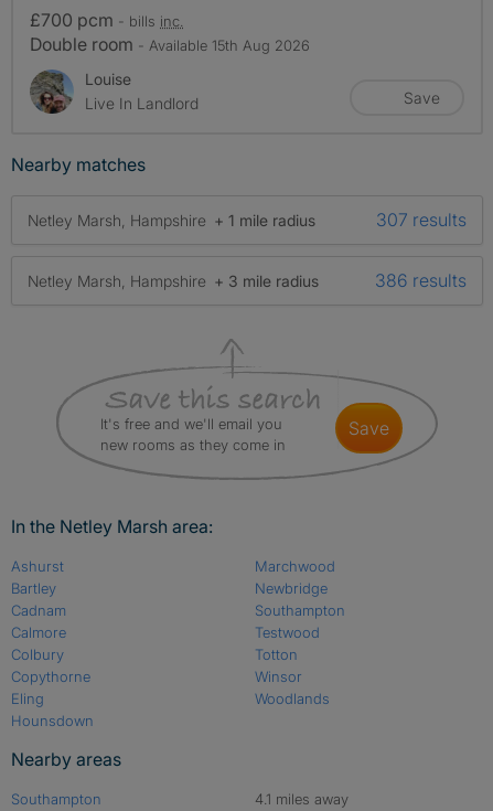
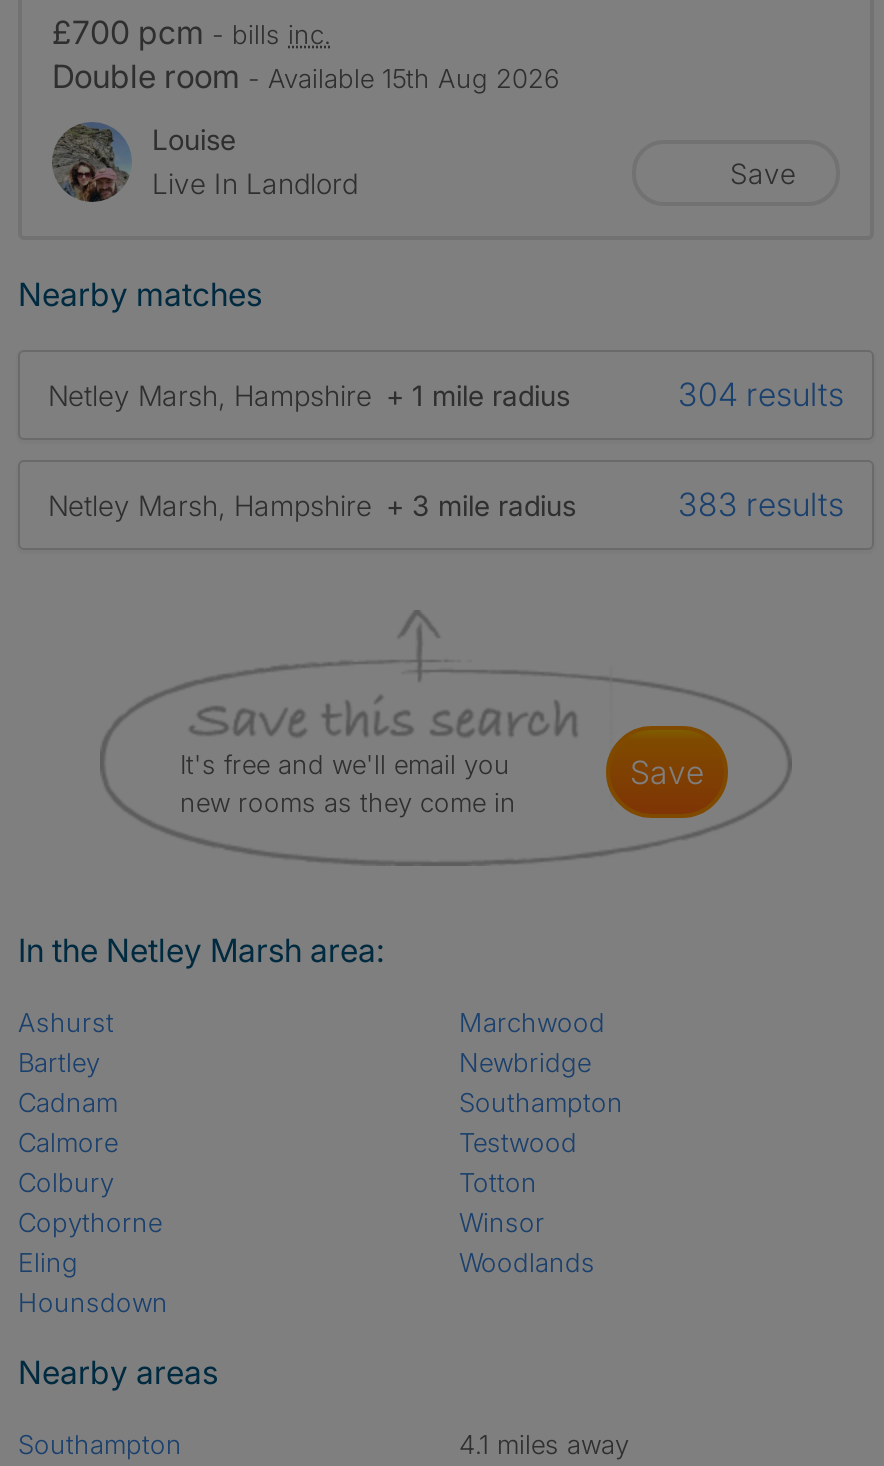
- 307 results
+ 304 results

- 386 results
+ 383 results
